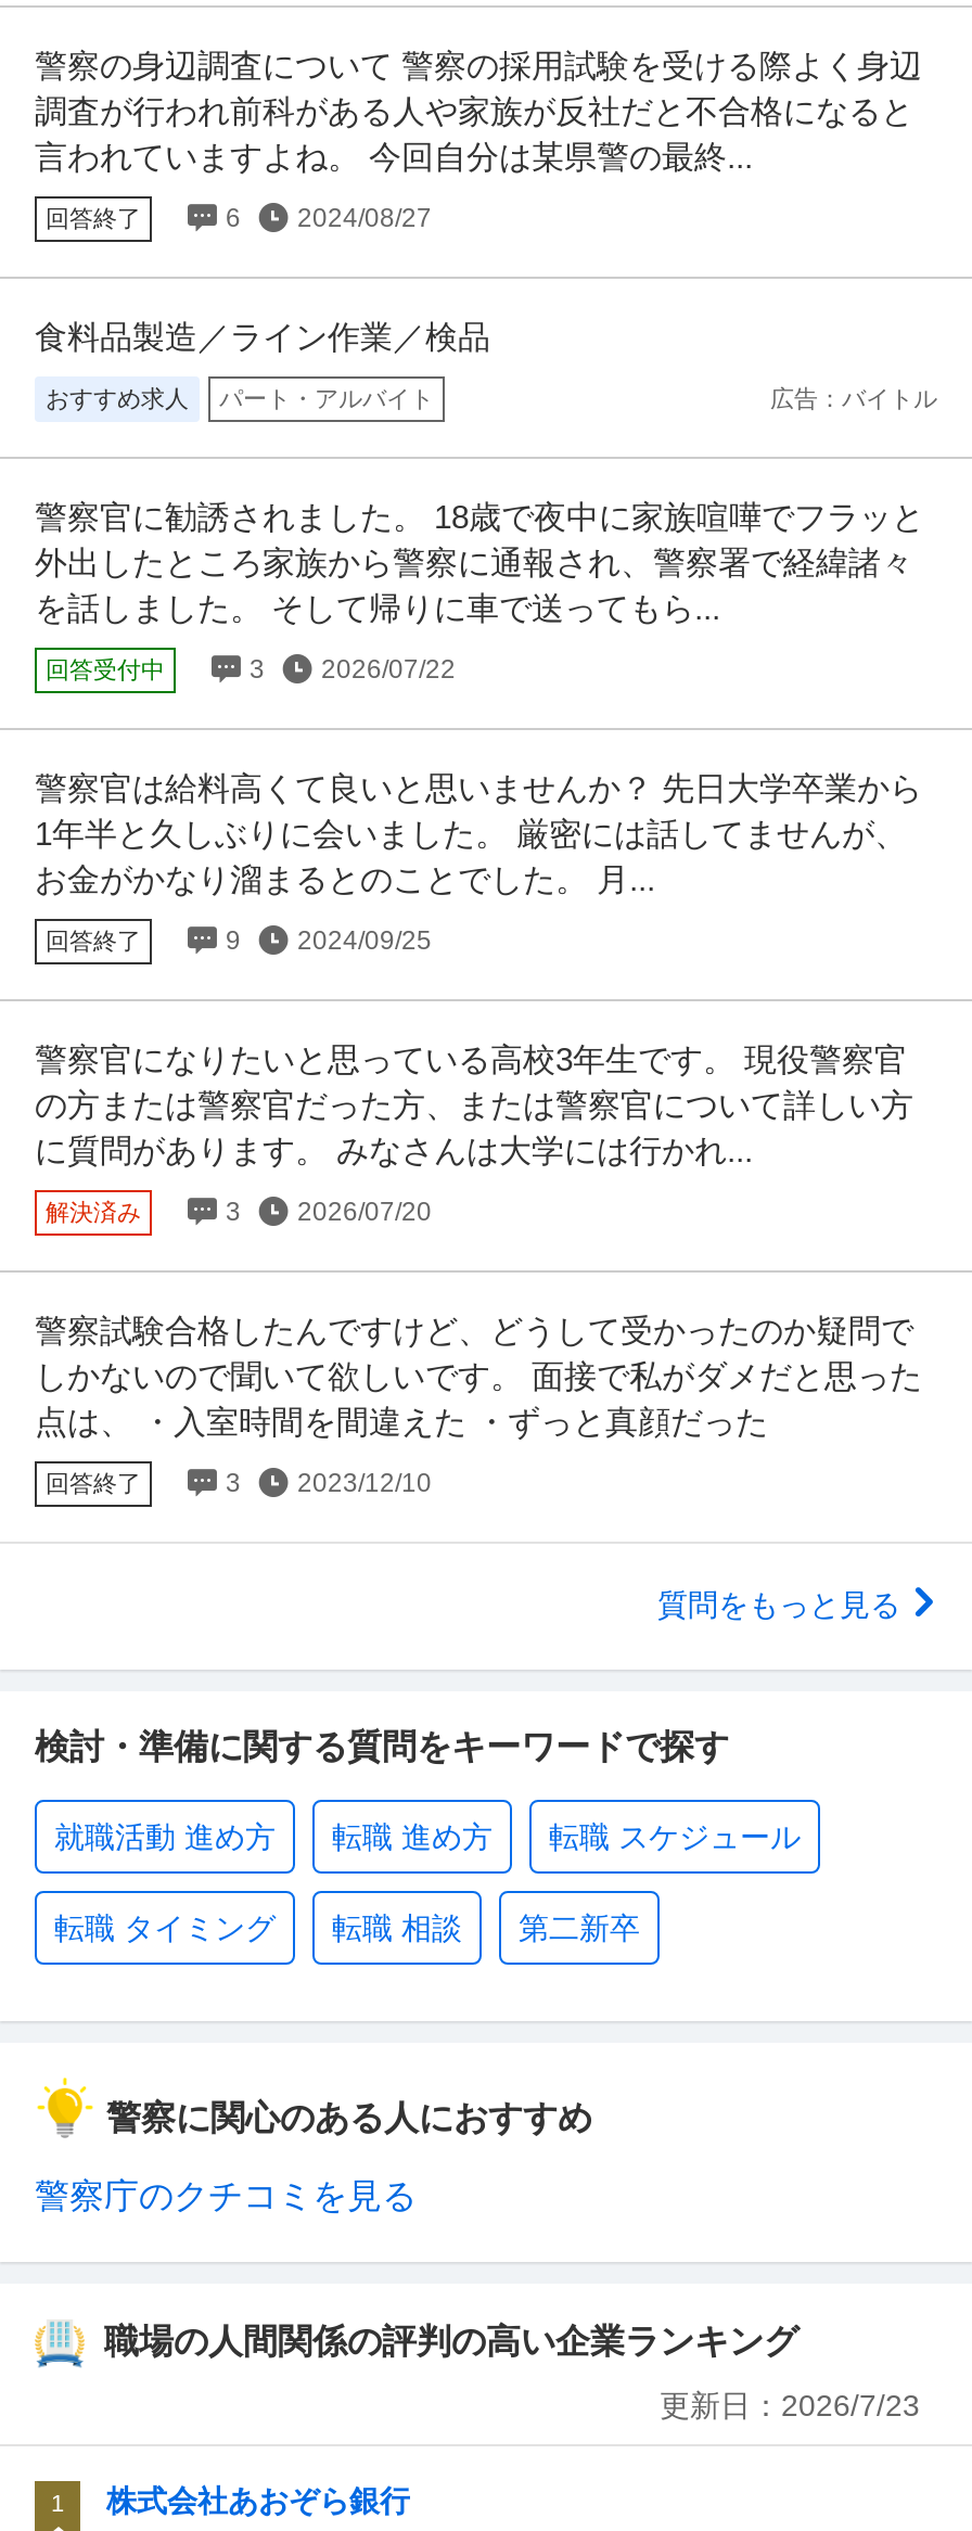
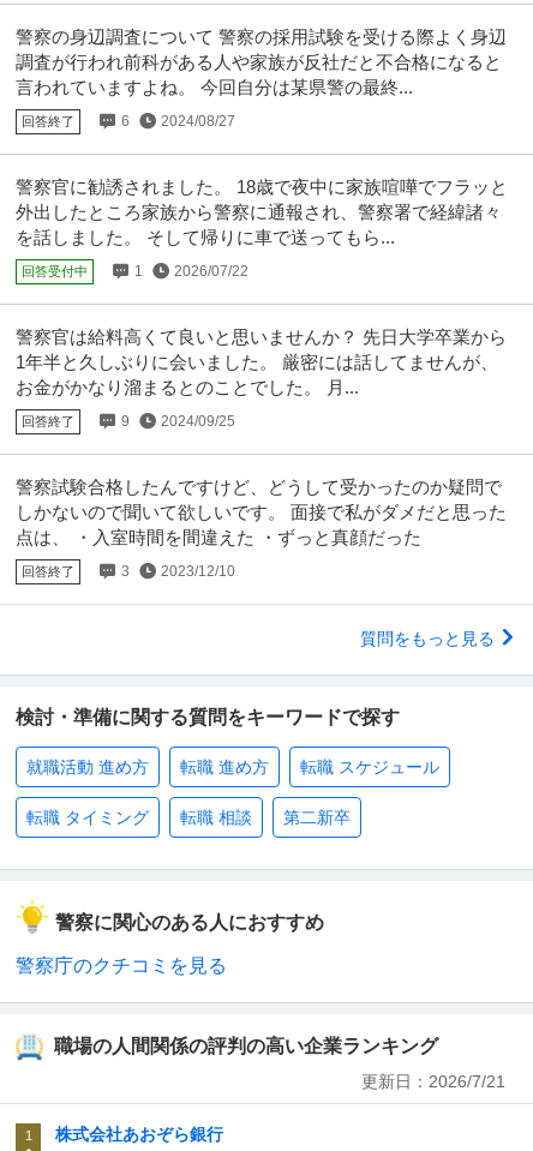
- 食料品製造／ライン作業／検品
- おすすめ求人
- パート・アルバイト
- 広告：バイトル

- 3 2026/07/22
+ 1 2026/07/22

- 警察官になりたいと思っている高校3年生です。 現役警察官
- の方または警察官だった方、または警察官について詳しい方
- に質問があります。 みなさんは大学には行かれ...
- 解決済み
- 3
- 2026/07/20

- 更新日：2026/7/23
+ 更新日：2026/7/21
